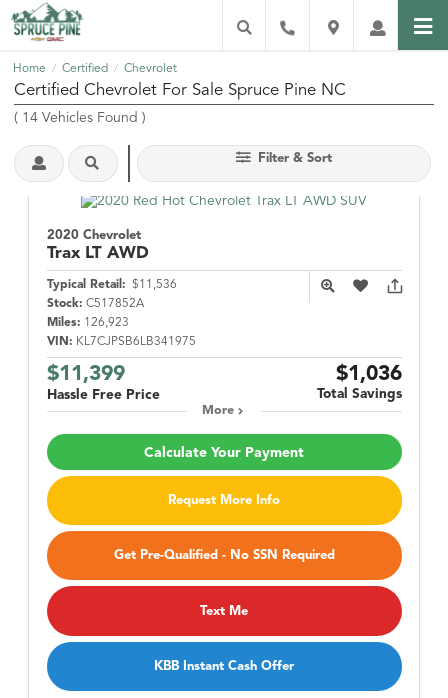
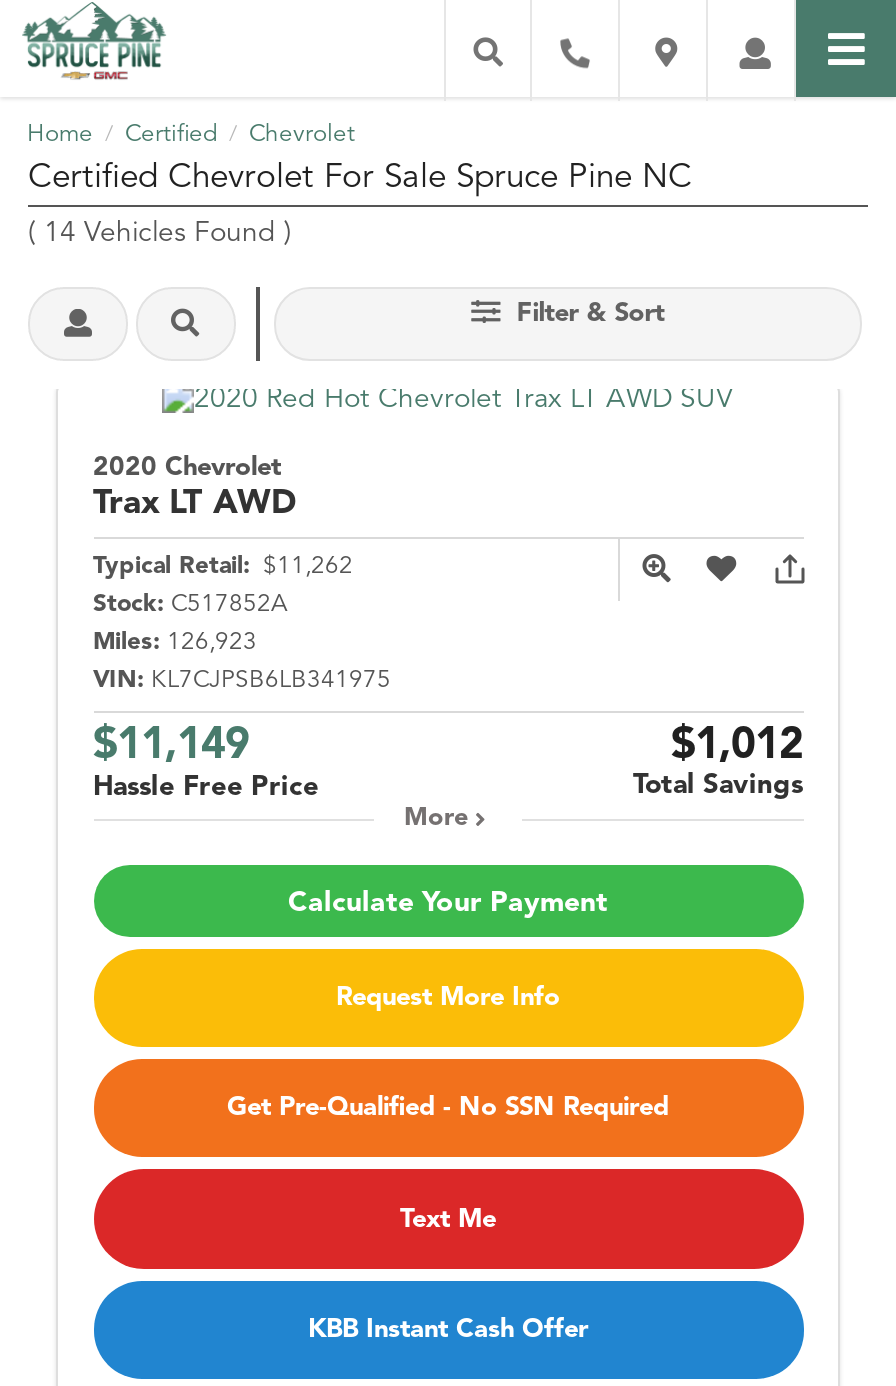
- Typical Retail: $11,536
+ Typical Retail: $11,262

- $11,399
+ $11,149

- $1,036
+ $1,012
